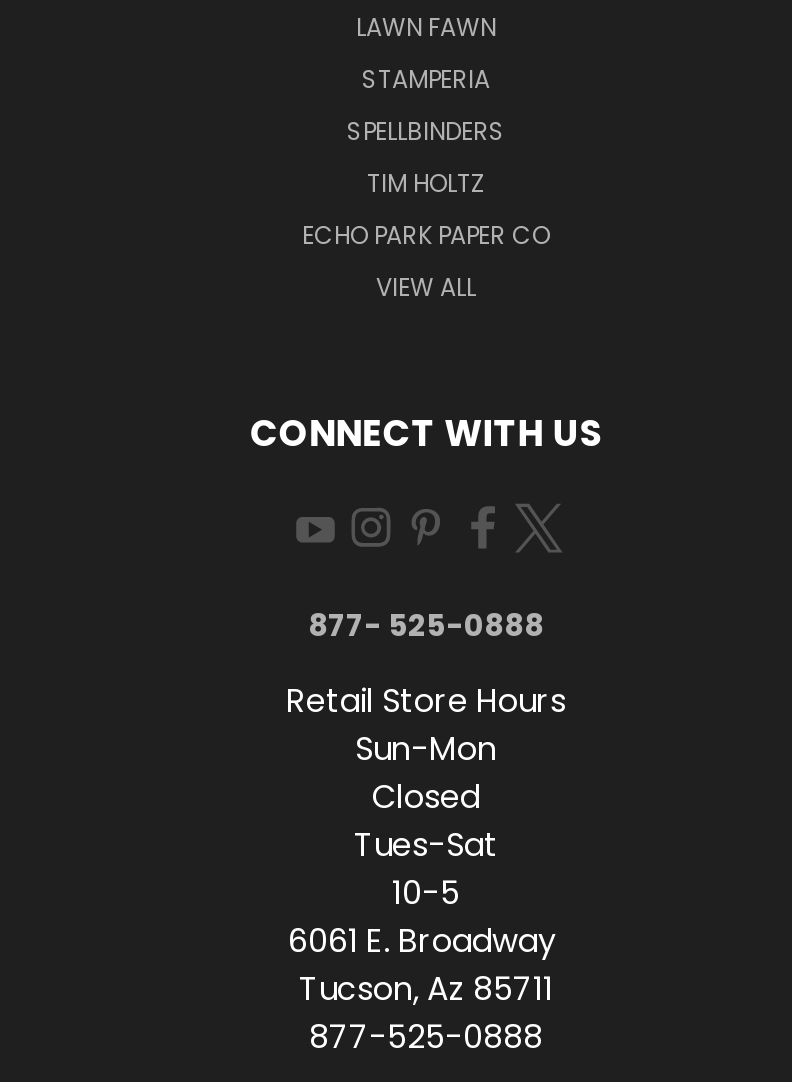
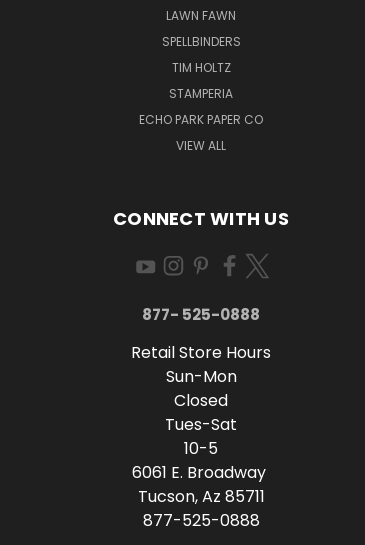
moved down: STAMPERIA

moved up: SPELLBINDERS | TIM HOLTZ
